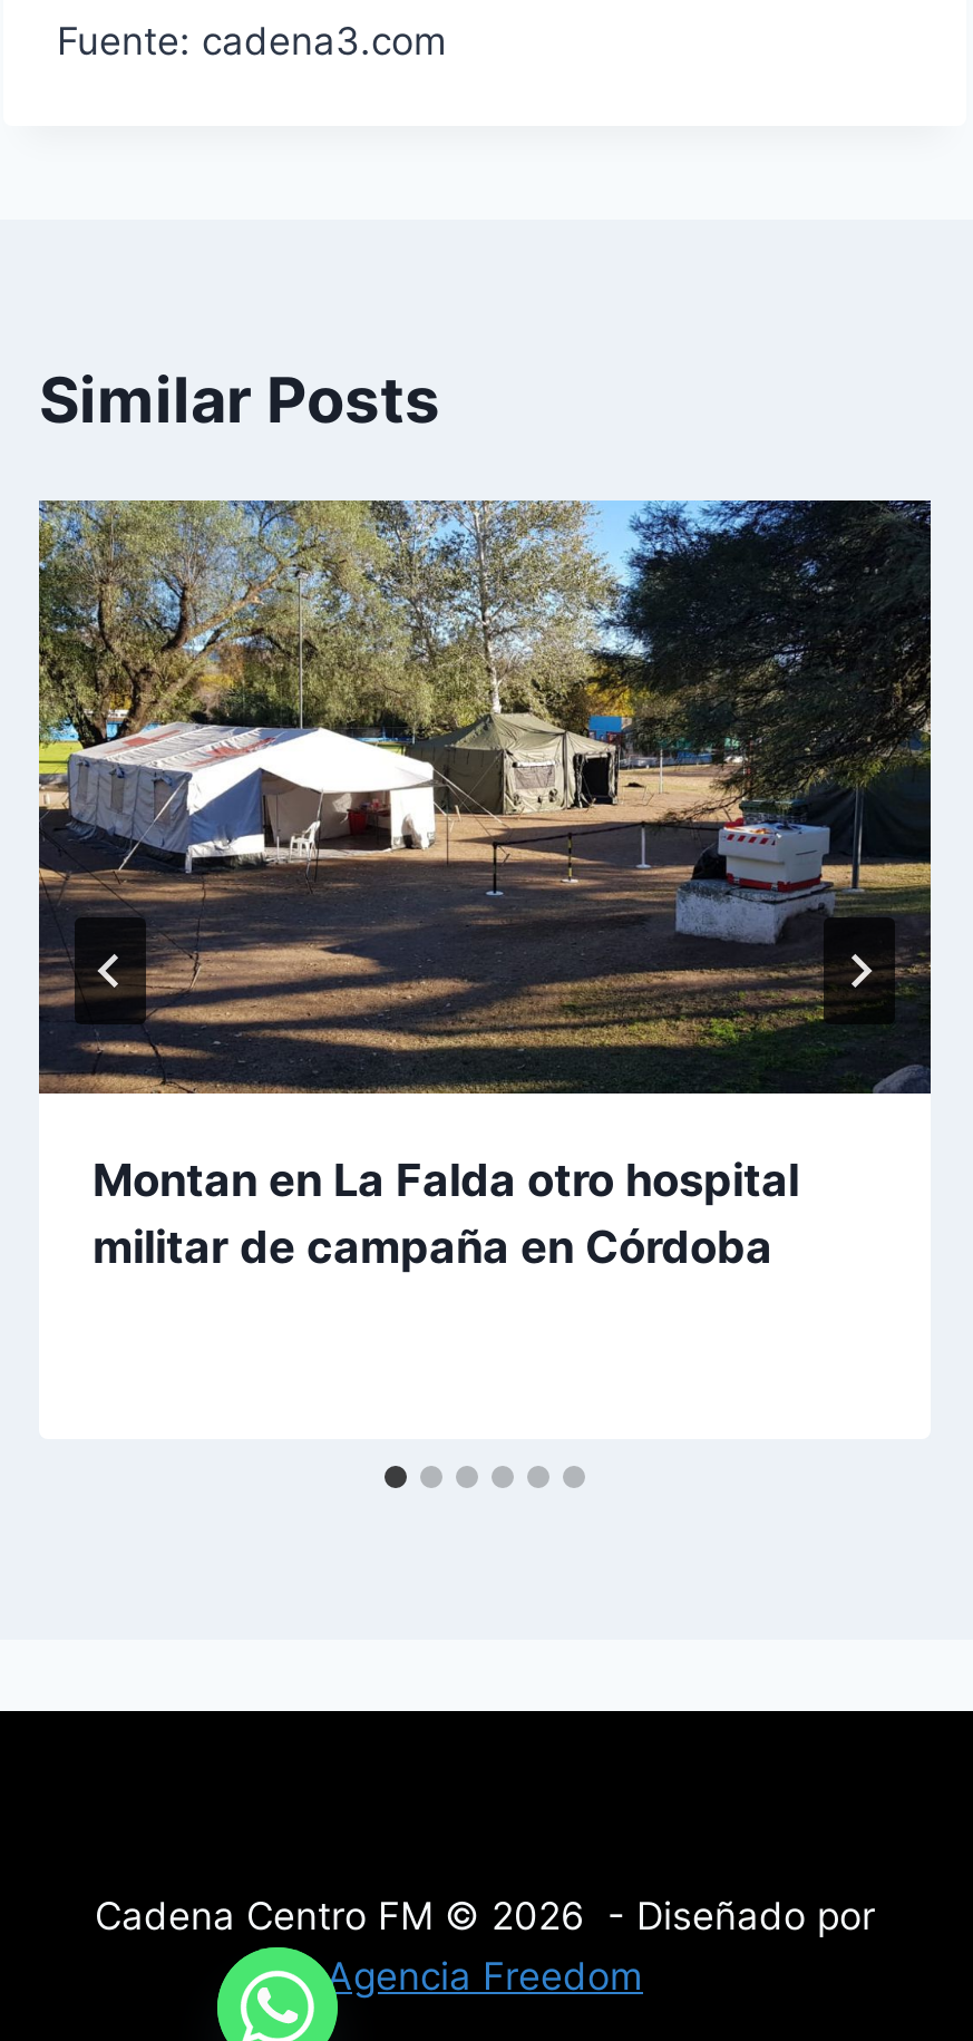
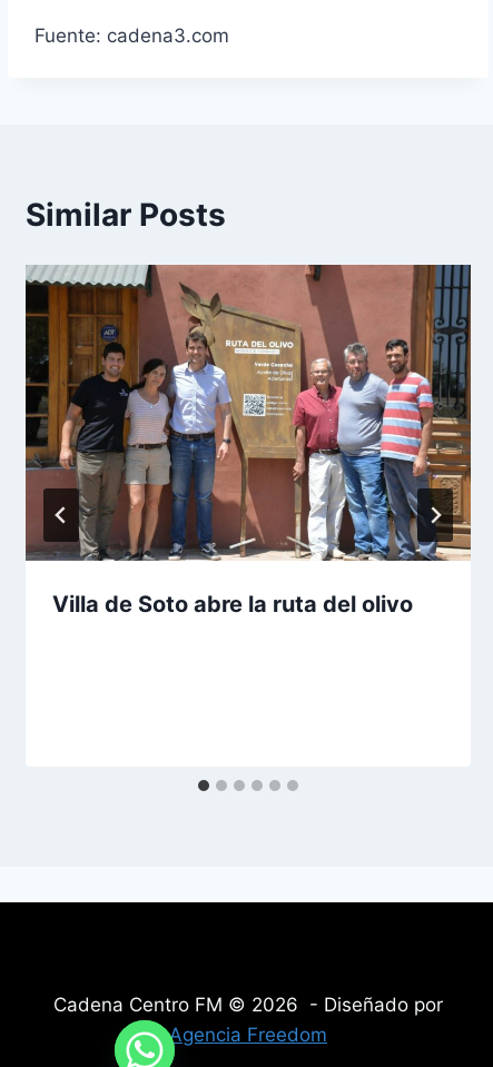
- [image]
- Montan en La Falda otro hospital
- militar de campaña en Córdoba
+ [image]
+ Villa de Soto abre la ruta del olivo
